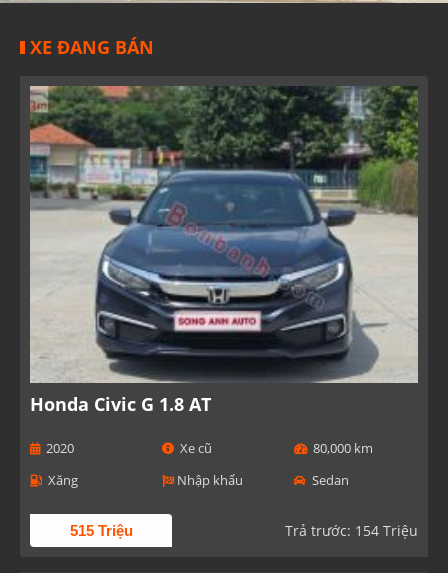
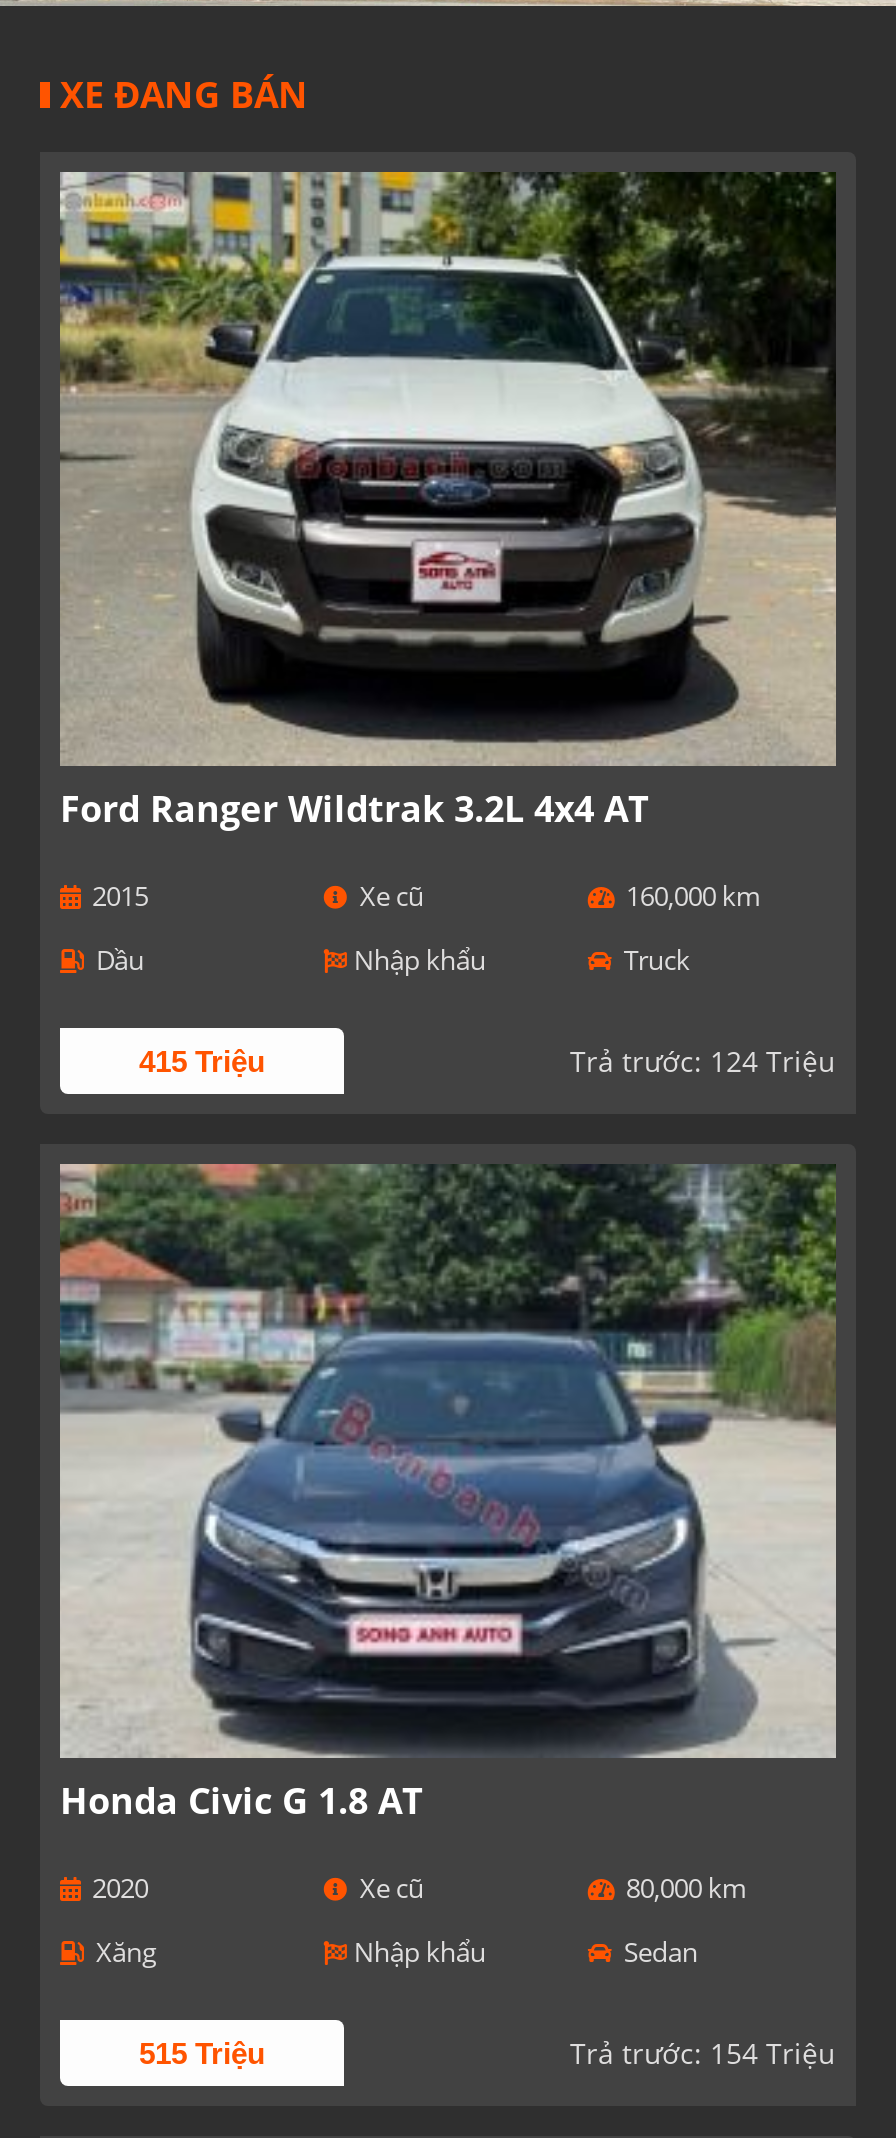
+ [image]
+ Ford Ranger Wildtrak 3.2L 4x4 AT
+ 2015
+ Xe cũ
+ 160,000 km
+ Dầu
+ Nhập khẩu
+ Truck
+ 415 Triệu
+ Trả trước: 124 Triệu
